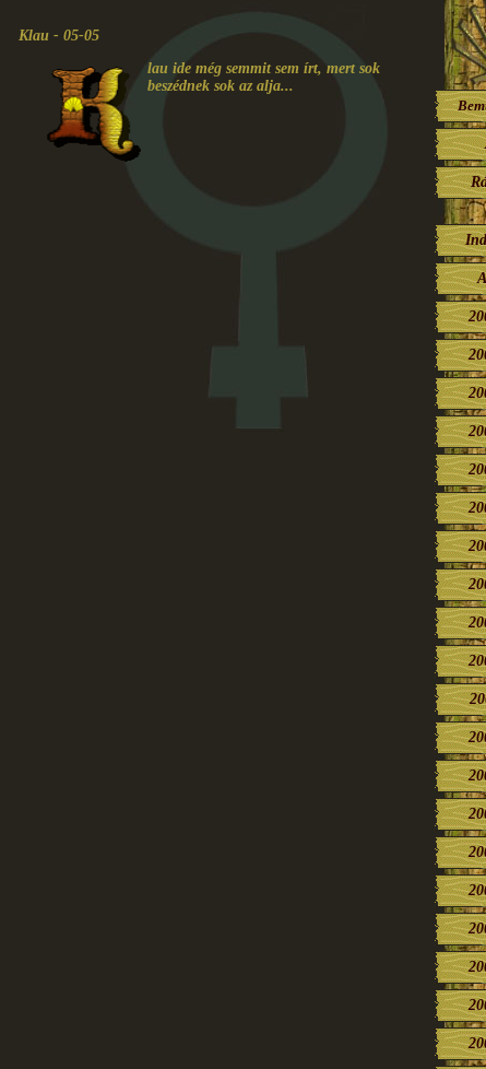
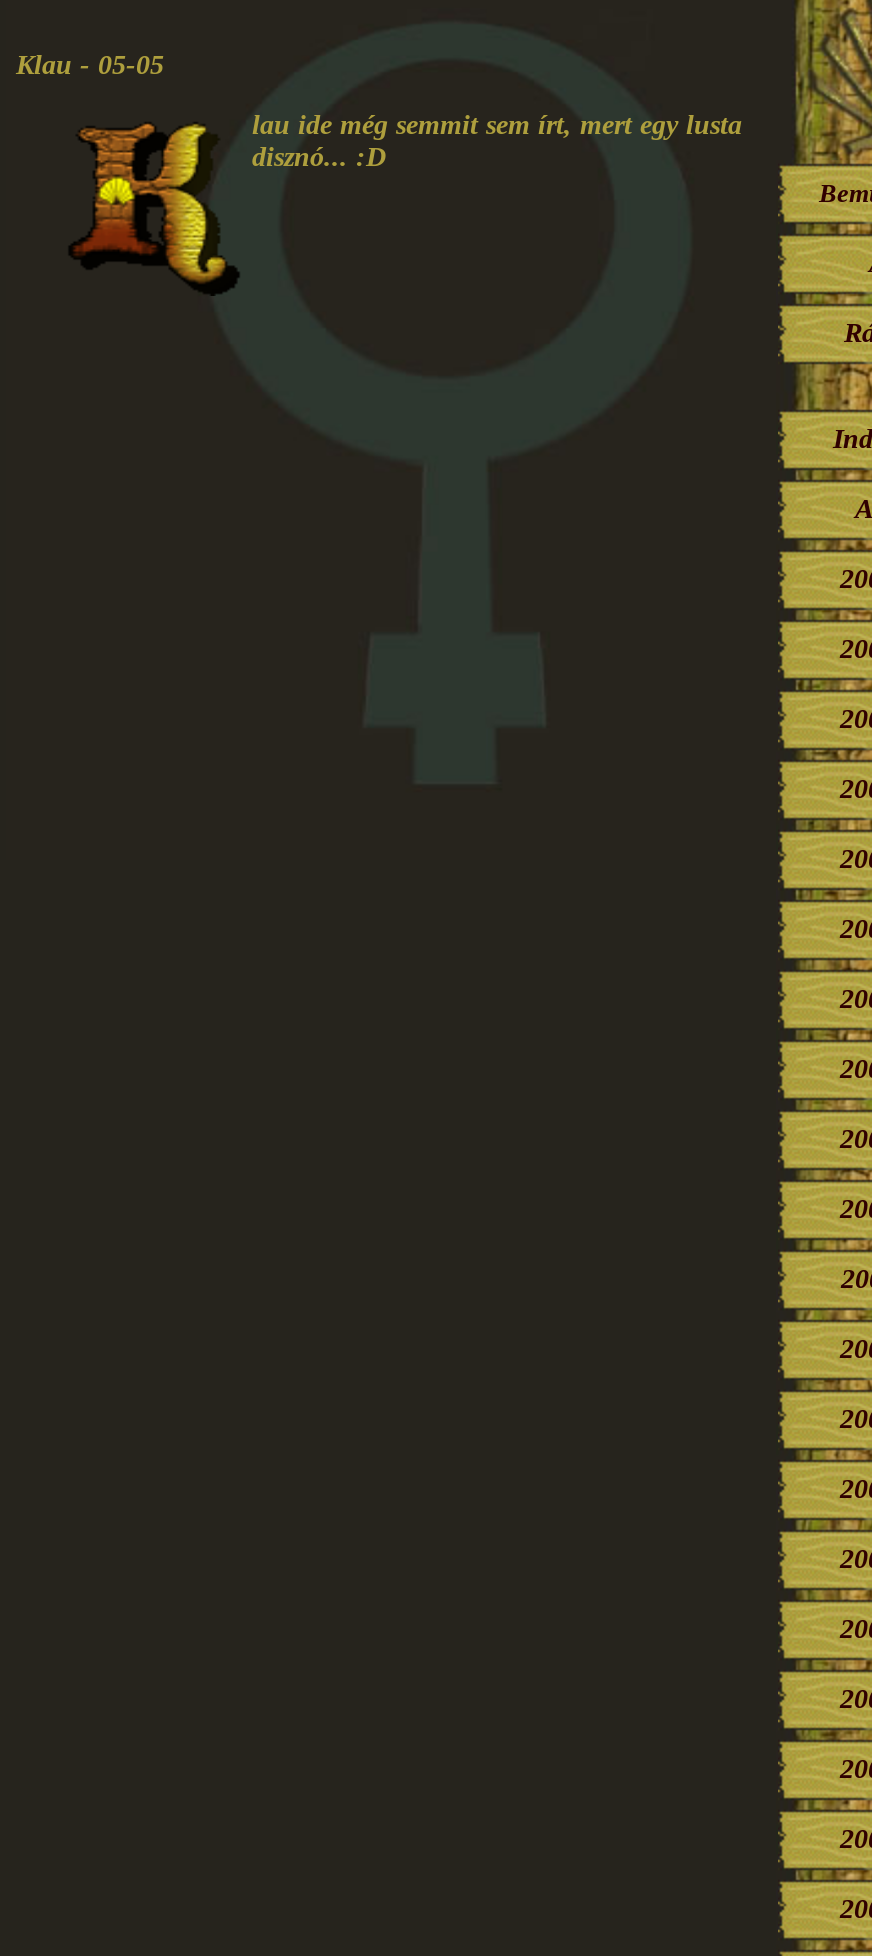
- lau ide még semmit sem írt, mert sok
- beszédnek sok az alja...
+ lau ide még semmit sem írt, mert egy lusta
+ disznó... :D
